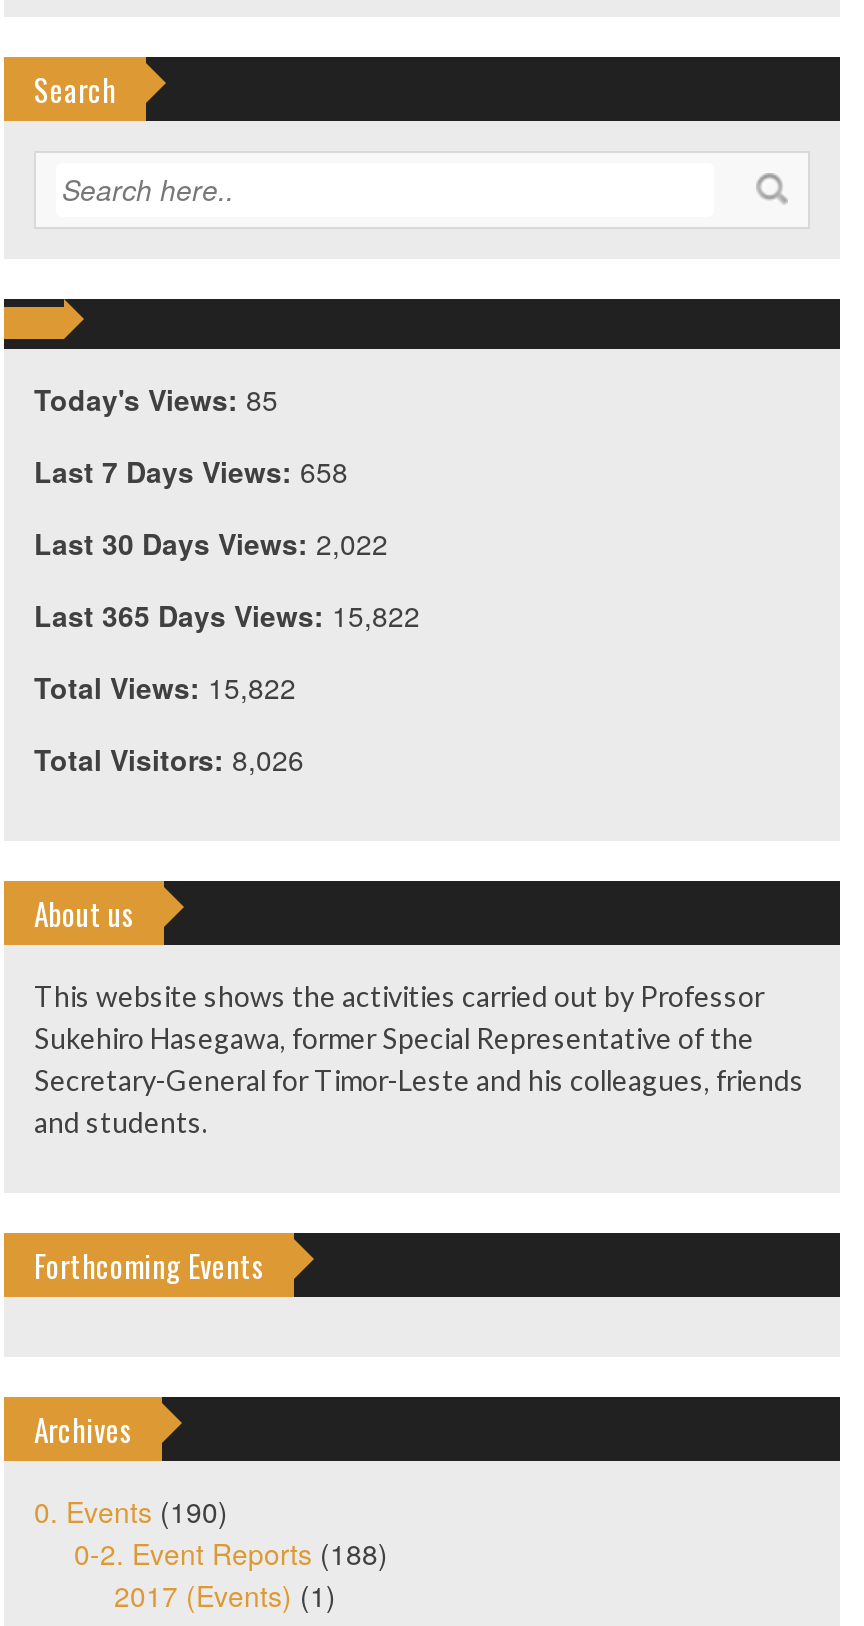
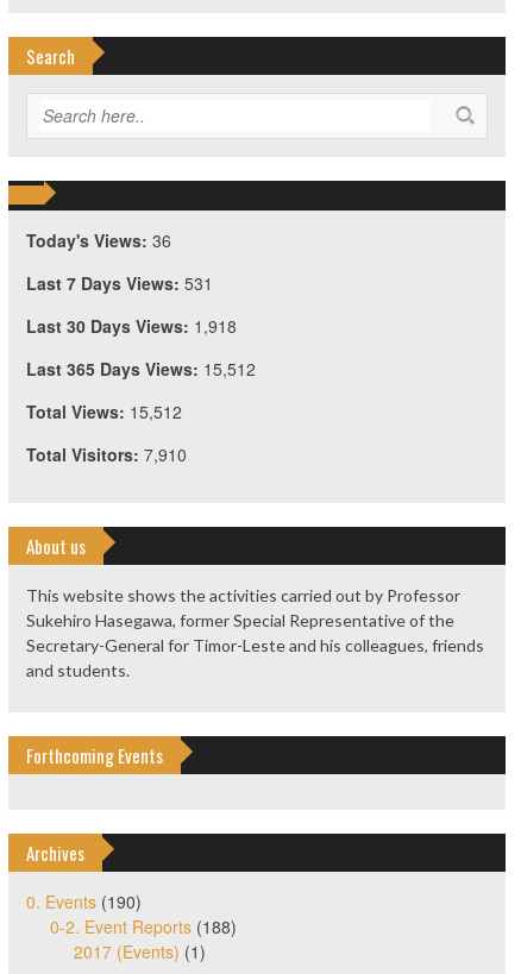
- Today's Views: 85
+ Today's Views: 36

- Last 7 Days Views: 658
+ Last 7 Days Views: 531

- Last 30 Days Views: 2,022
+ Last 30 Days Views: 1,918

- Last 365 Days Views: 15,822
+ Last 365 Days Views: 15,512

- Total Views: 15,822
+ Total Views: 15,512

- Total Visitors: 8,026
+ Total Visitors: 7,910
